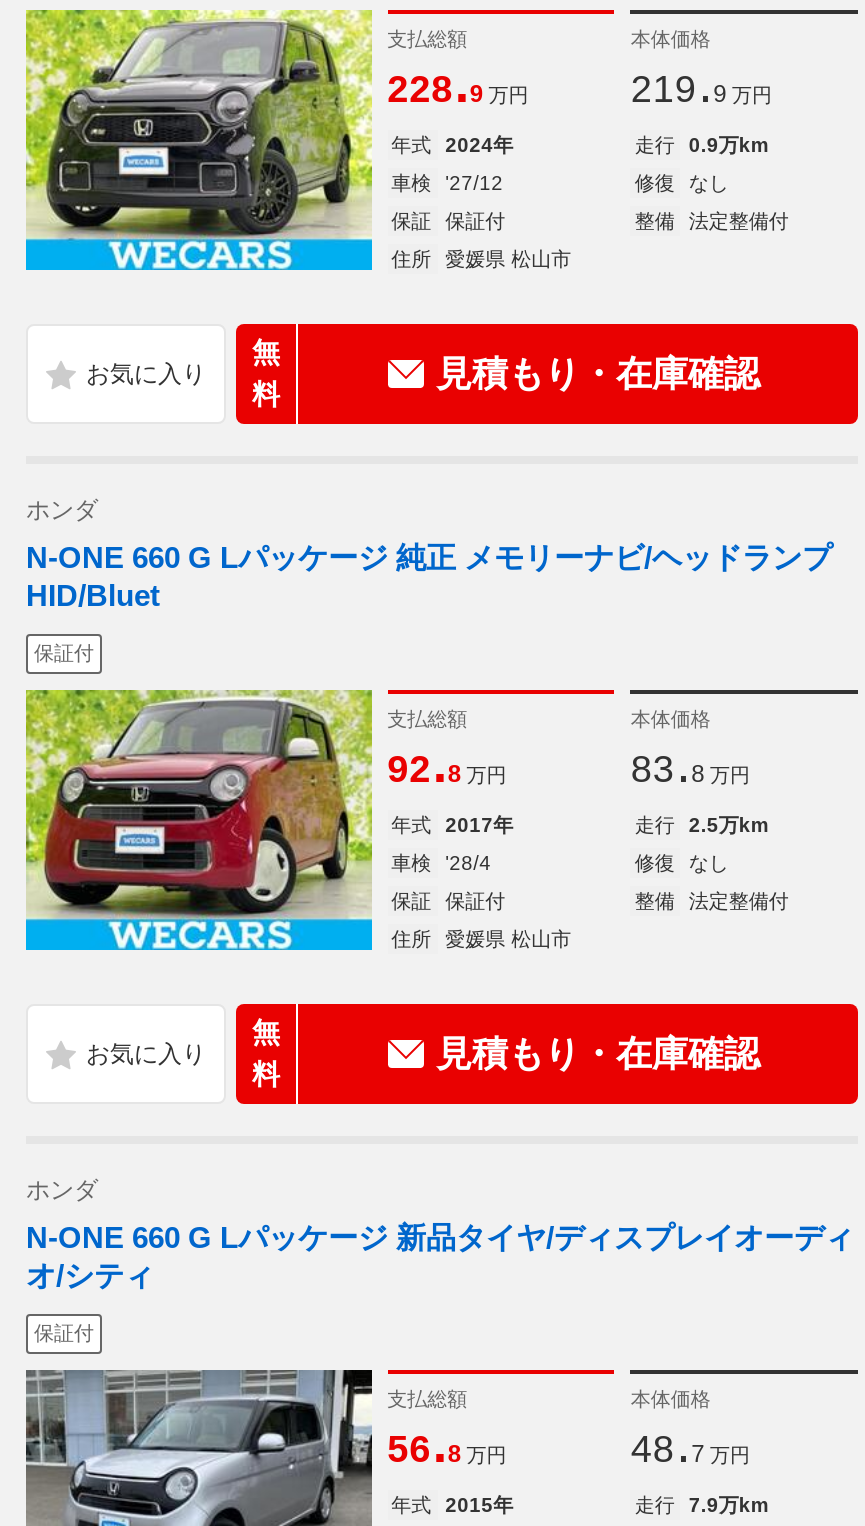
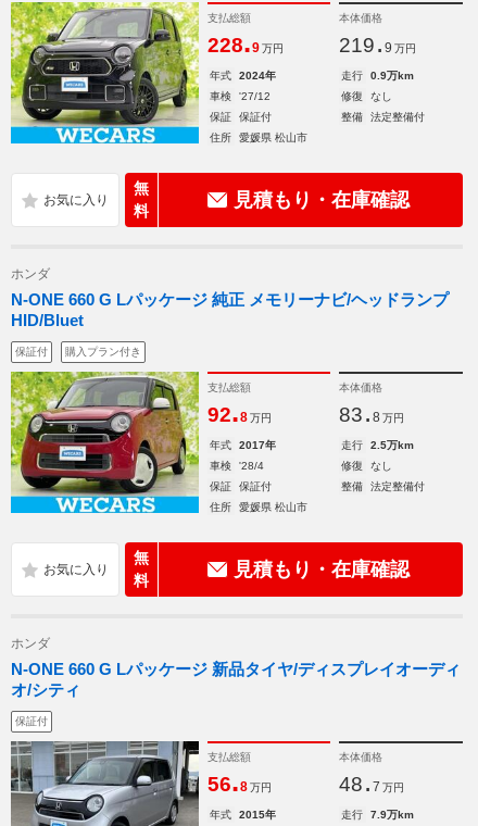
+ 購入プラン付き
